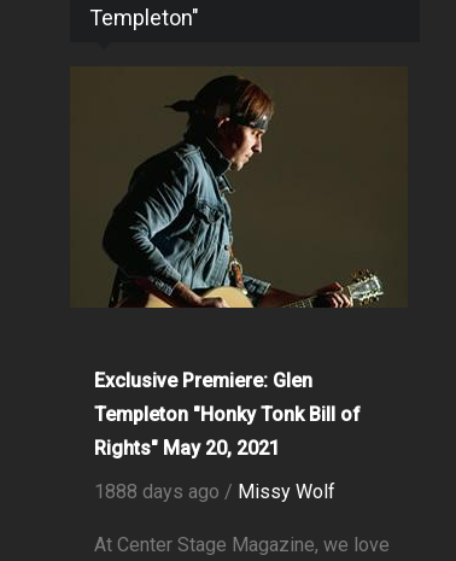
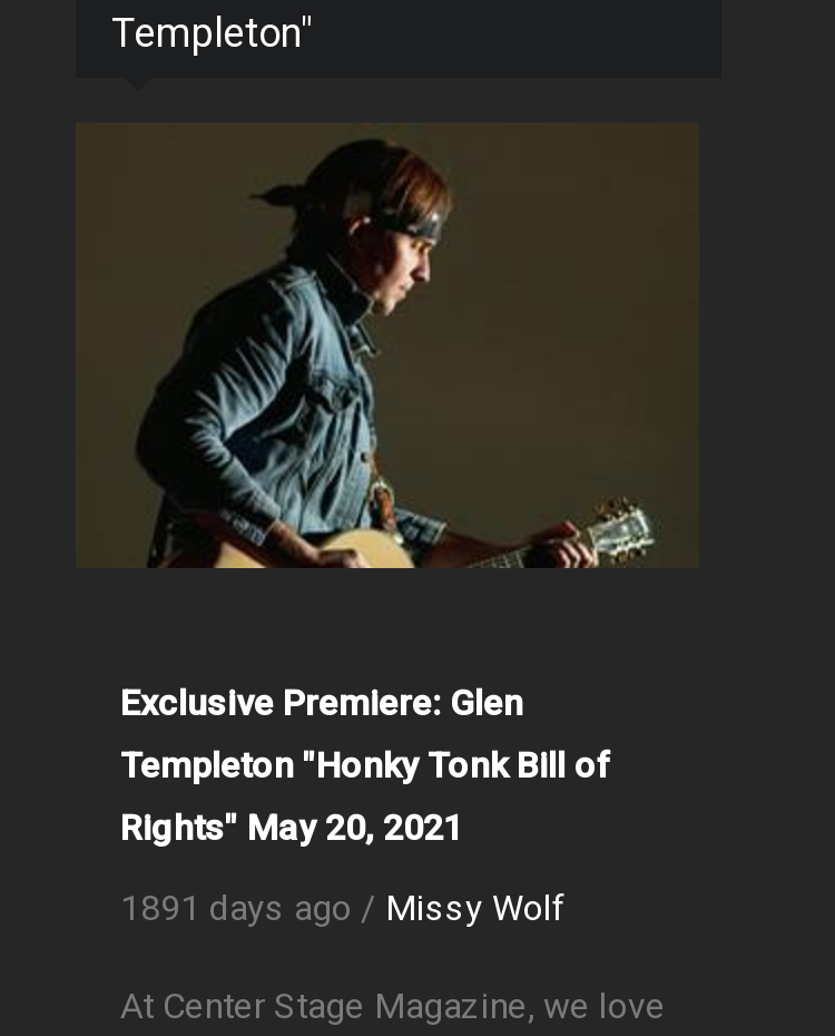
- 1888 days ago / Missy Wolf
+ 1891 days ago / Missy Wolf
